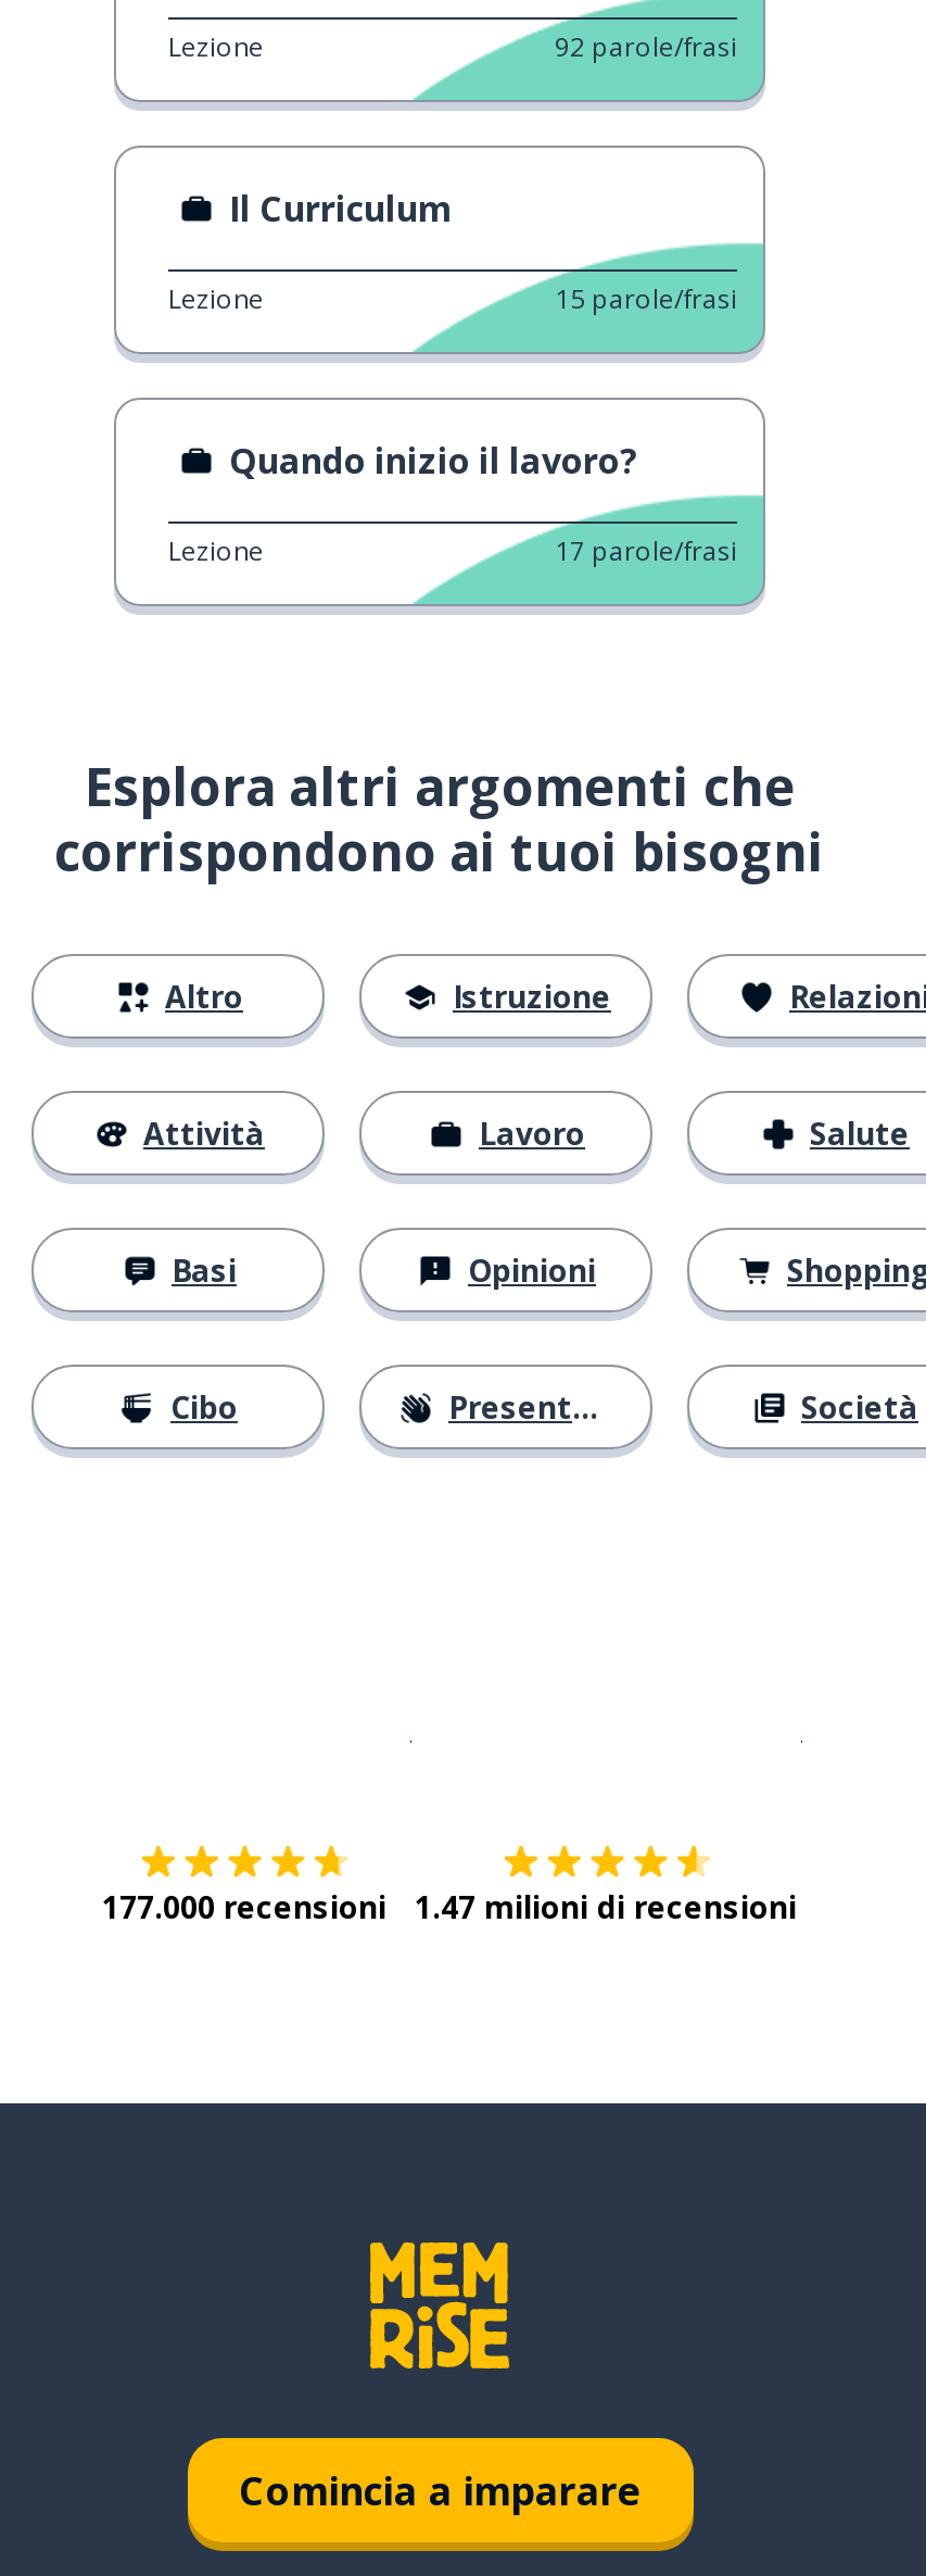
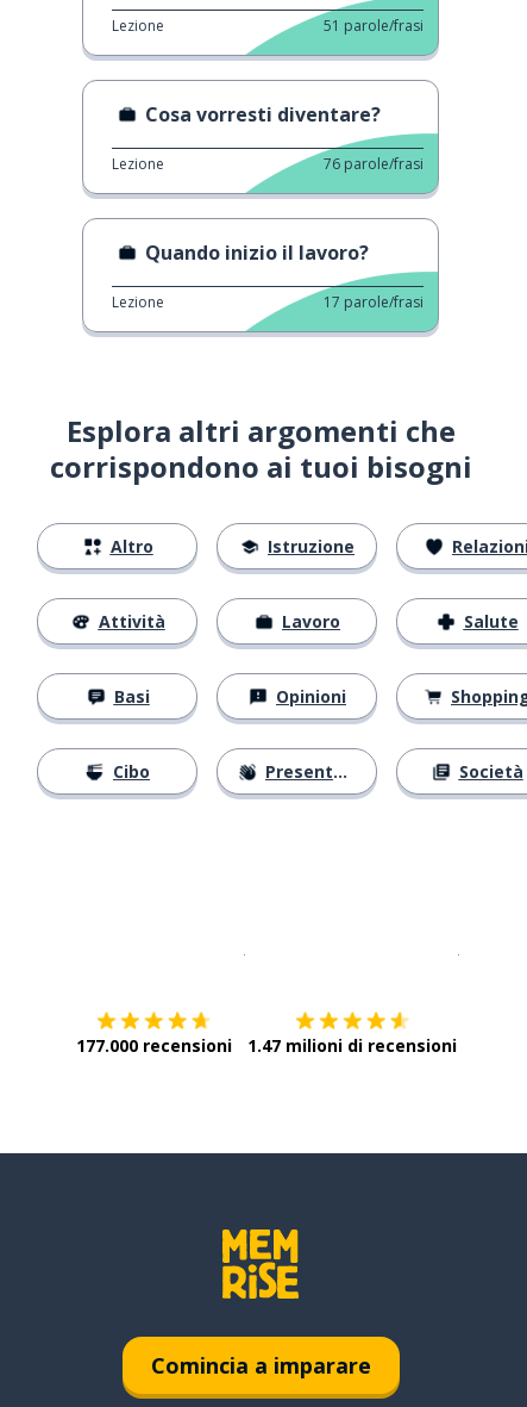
- 92 parole/frasi
+ 51 parole/frasi

- Il Curriculum
+ Cosa vorresti diventare?

- 15 parole/frasi
+ 76 parole/frasi
